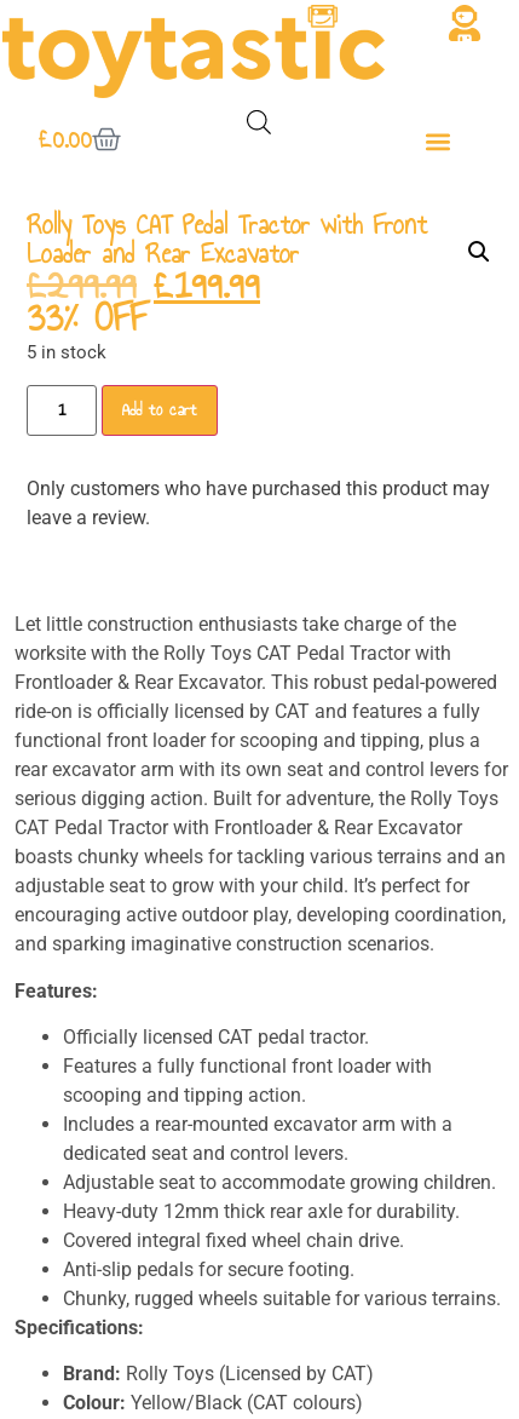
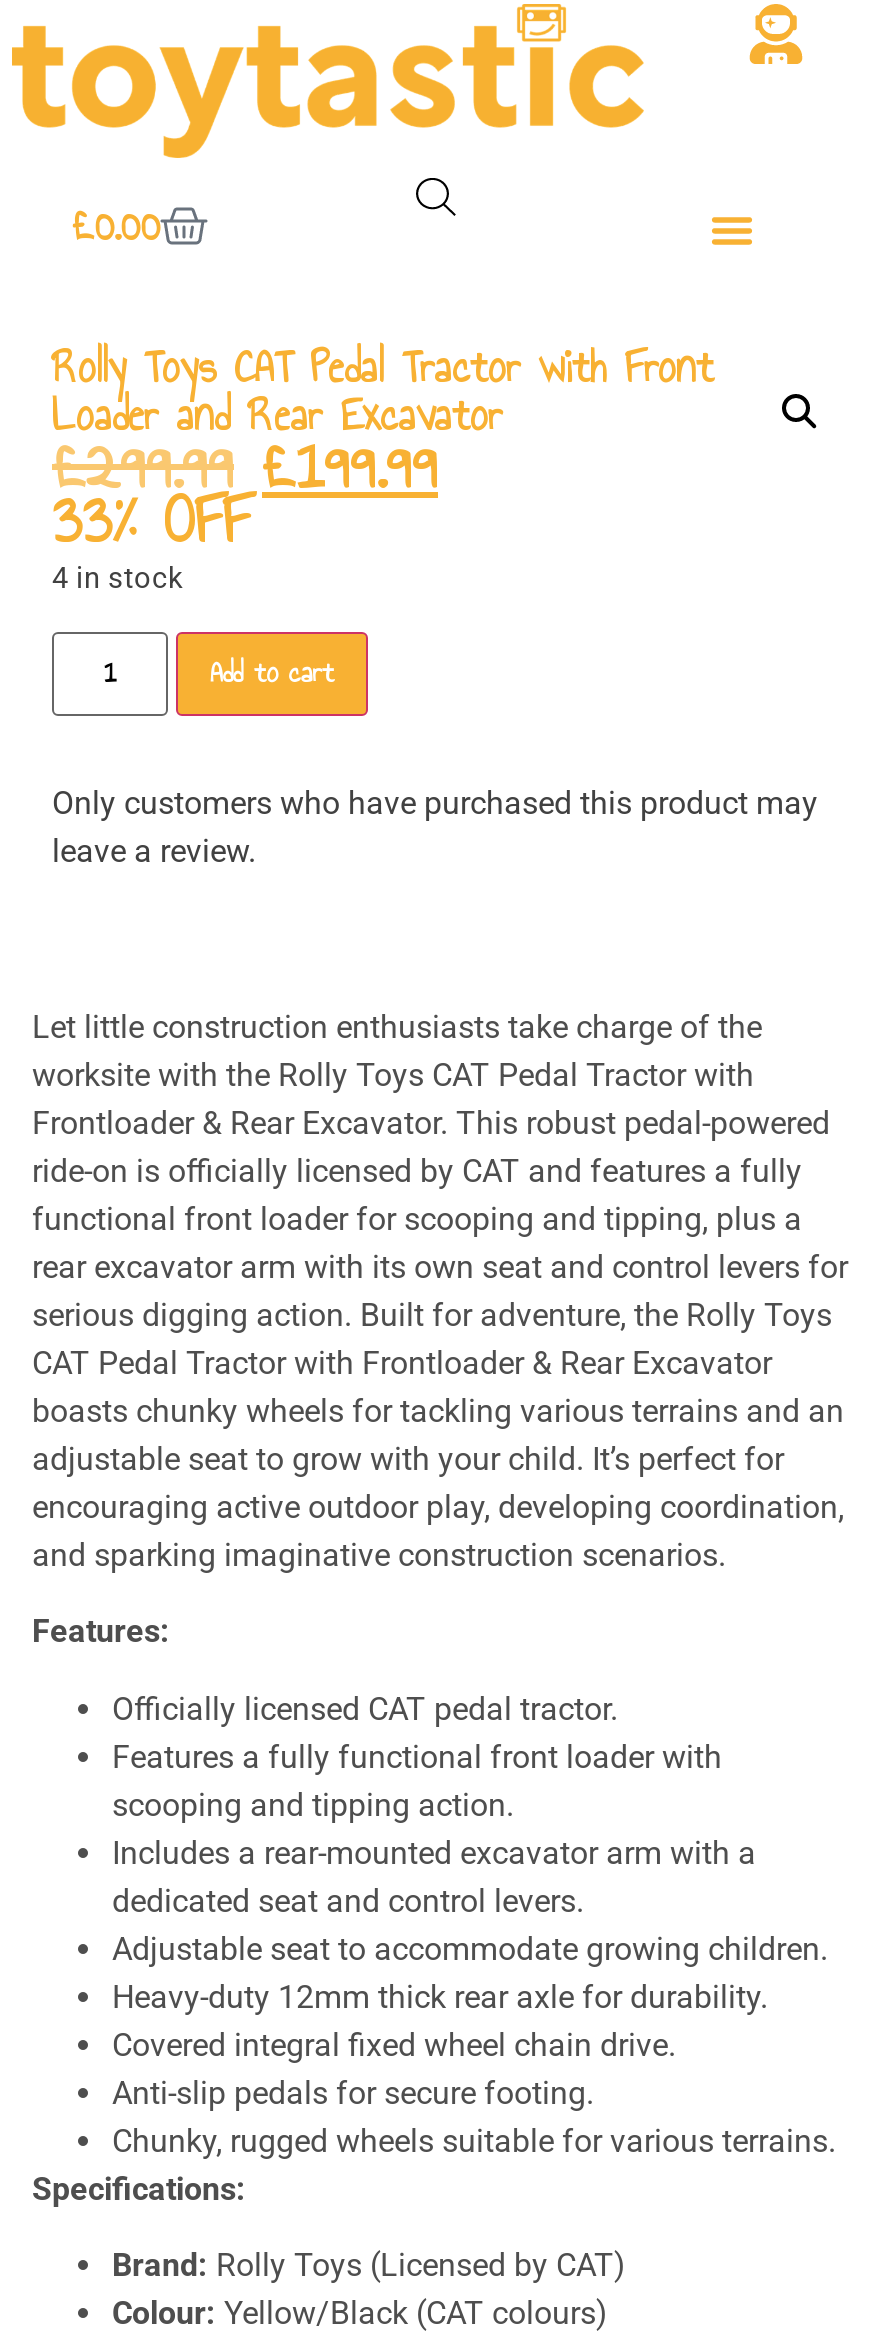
- 5 in stock
+ 4 in stock
